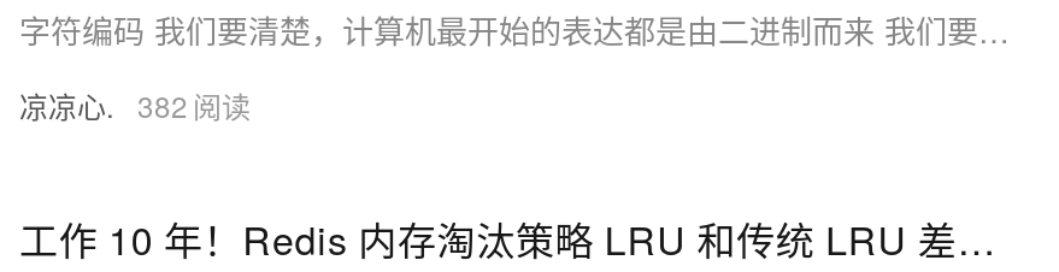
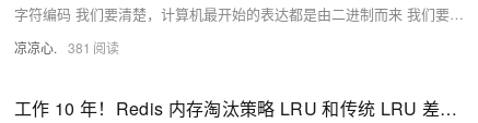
- 凉凉心. 382
+ 凉凉心. 381
